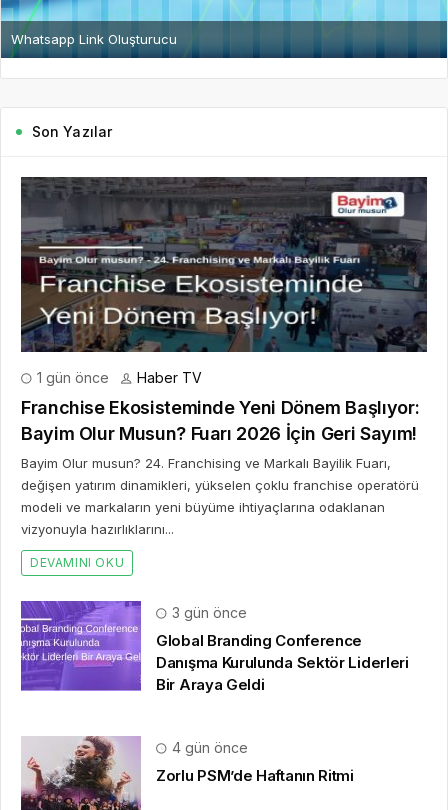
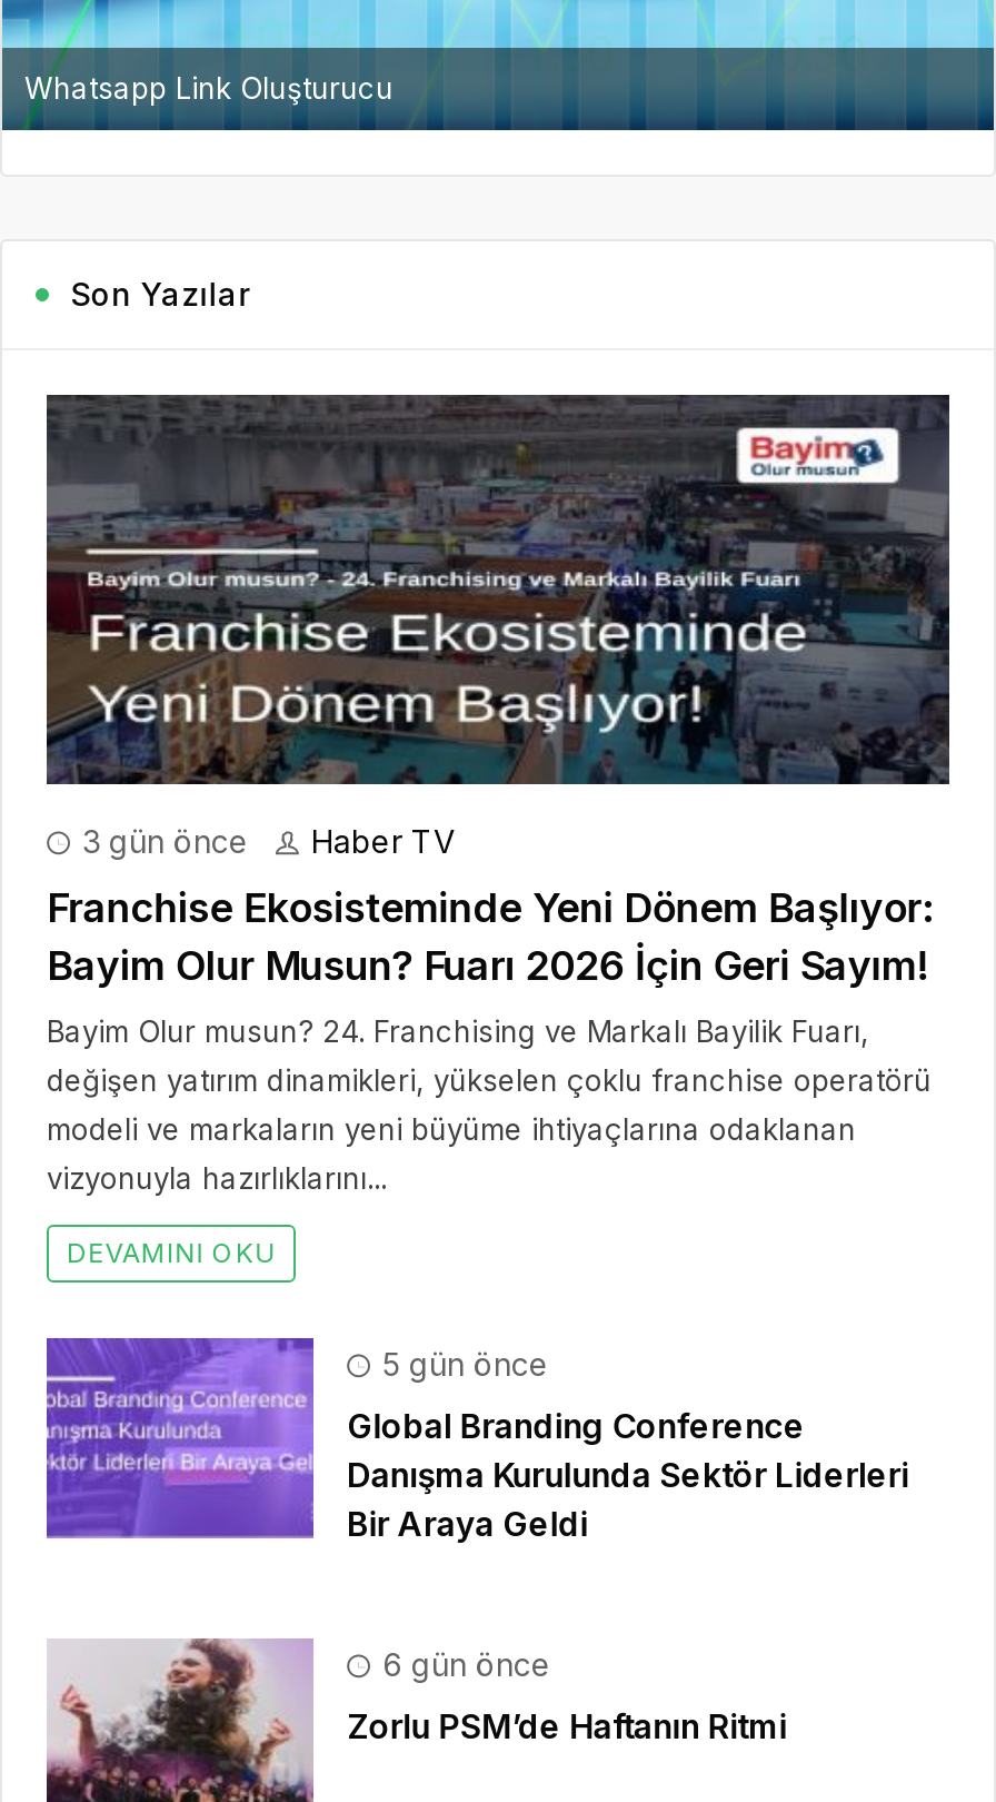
- 1 gün önce Haber TV
+ 3 gün önce Haber TV

- 3 gün önce
+ 5 gün önce

- 4 gün önce
+ 6 gün önce
